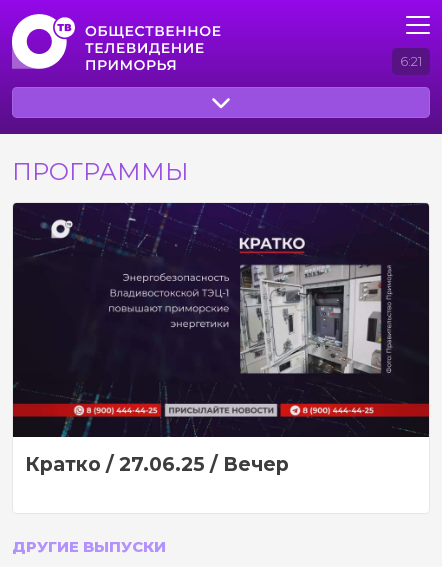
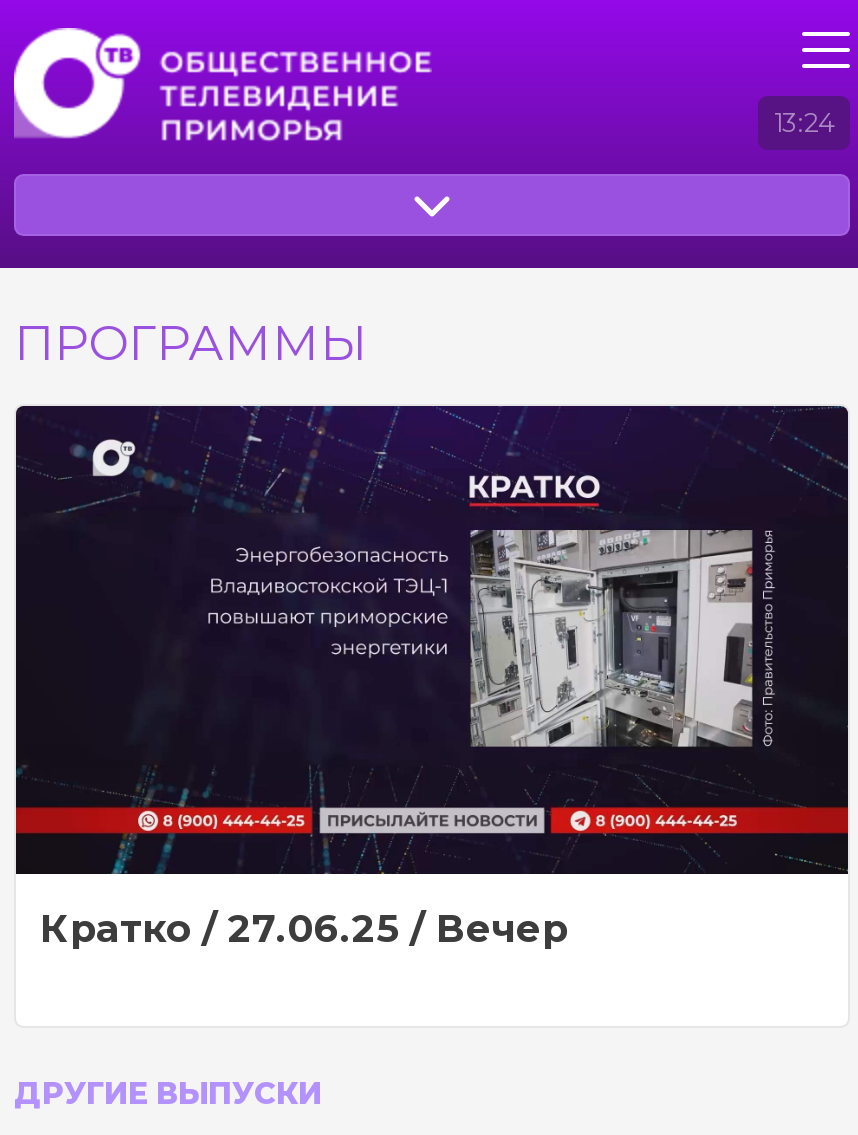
- 6:21
+ 13:24
